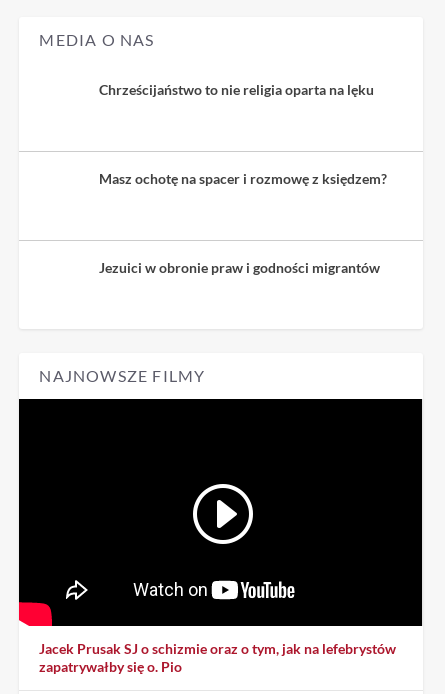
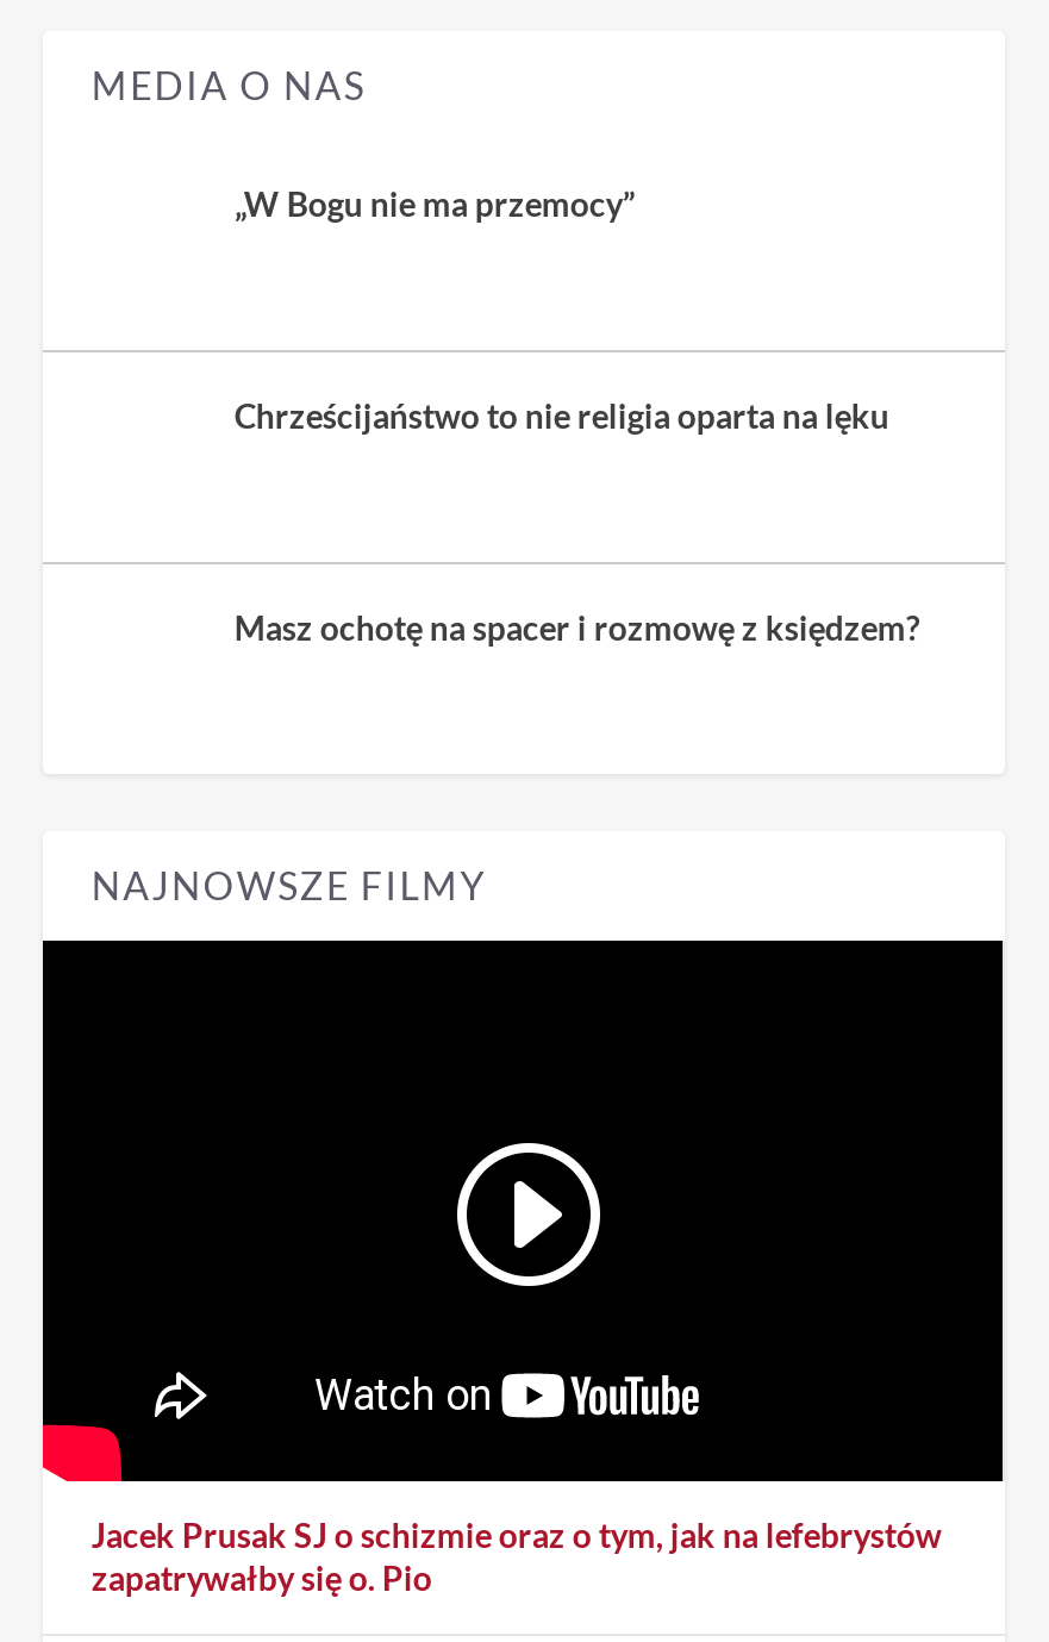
+ „W Bogu nie ma przemocy”

moved down: Chrześcijaństwo to nie religia oparta na lęku | Masz ochotę na spacer i rozmowę z księdzem?

- Jezuici w obronie praw i godności migrantów
